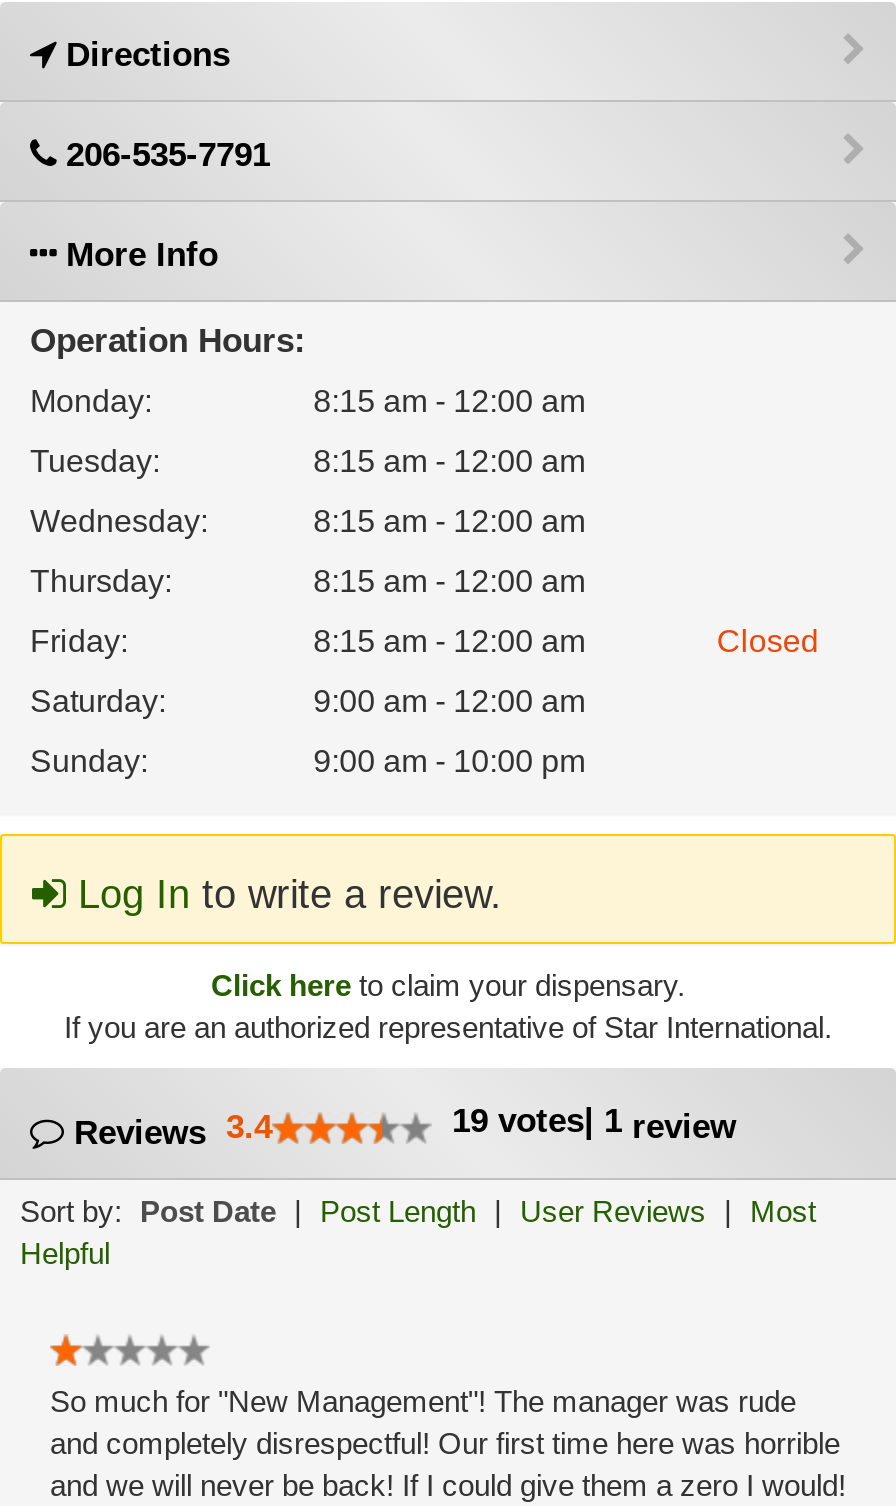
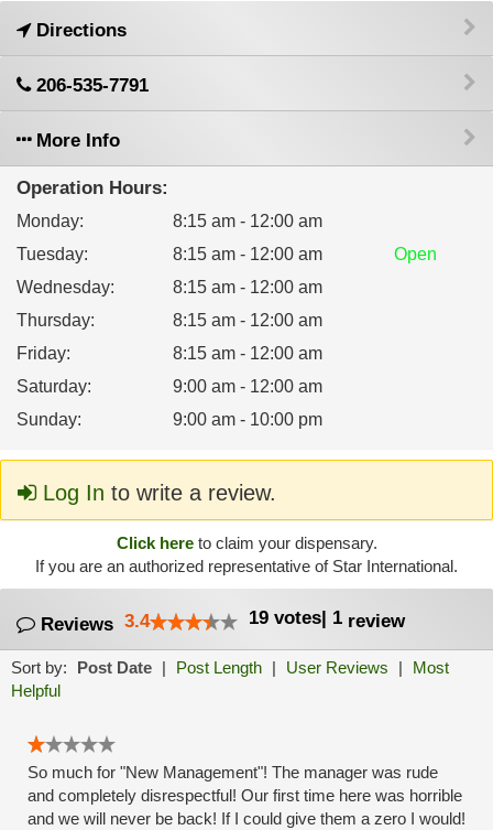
+ Open

- Closed
